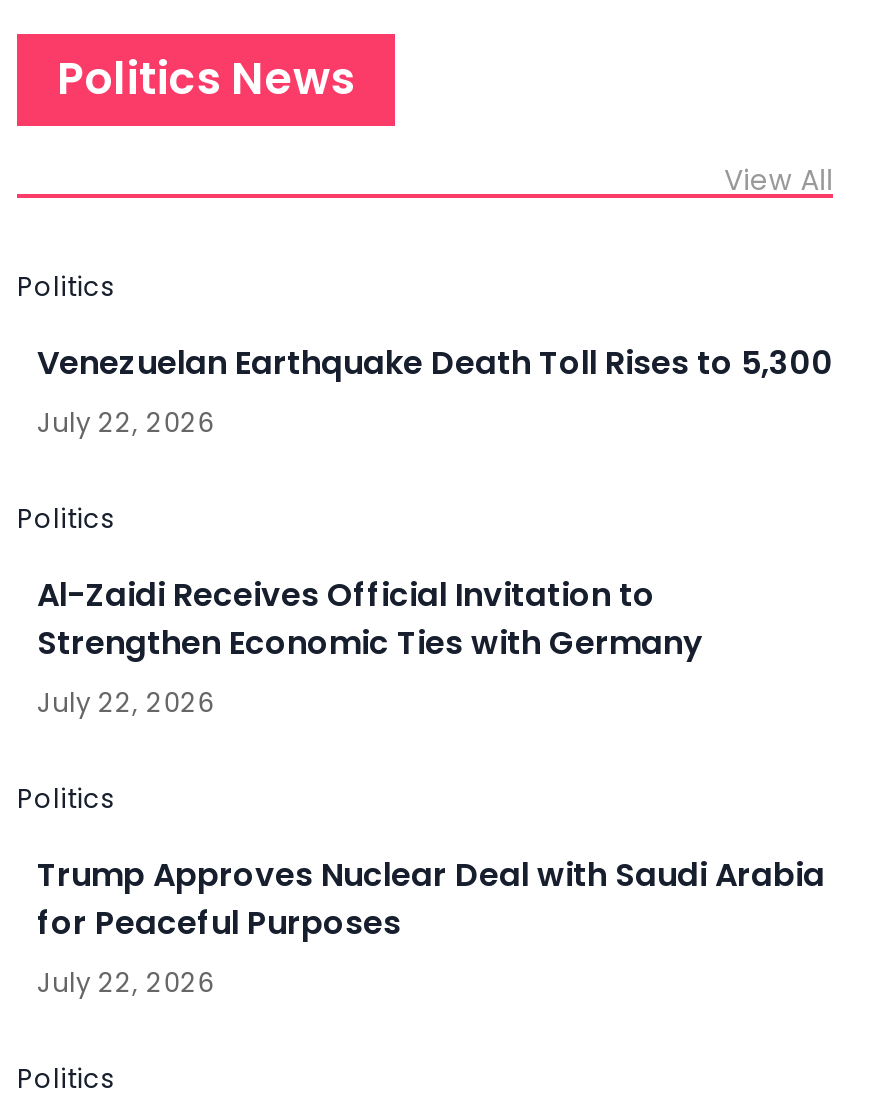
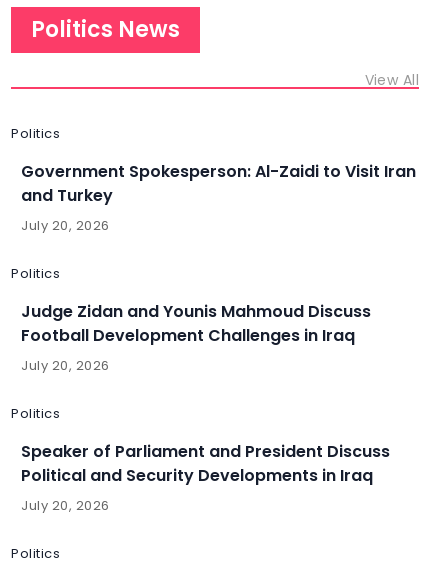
- Venezuelan Earthquake Death Toll Rises to 5,300
- July 22, 2026
+ Government Spokesperson: Al-Zaidi to Visit Iran
+ and Turkey
+ July 20, 2026

- Al-Zaidi Receives Official Invitation to
- Strengthen Economic Ties with Germany
- July 22, 2026
+ Judge Zidan and Younis Mahmoud Discuss
+ Football Development Challenges in Iraq
+ July 20, 2026

- Trump Approves Nuclear Deal with Saudi Arabia
- for Peaceful Purposes
- July 22, 2026
+ Speaker of Parliament and President Discuss
+ Political and Security Developments in Iraq
+ July 20, 2026
